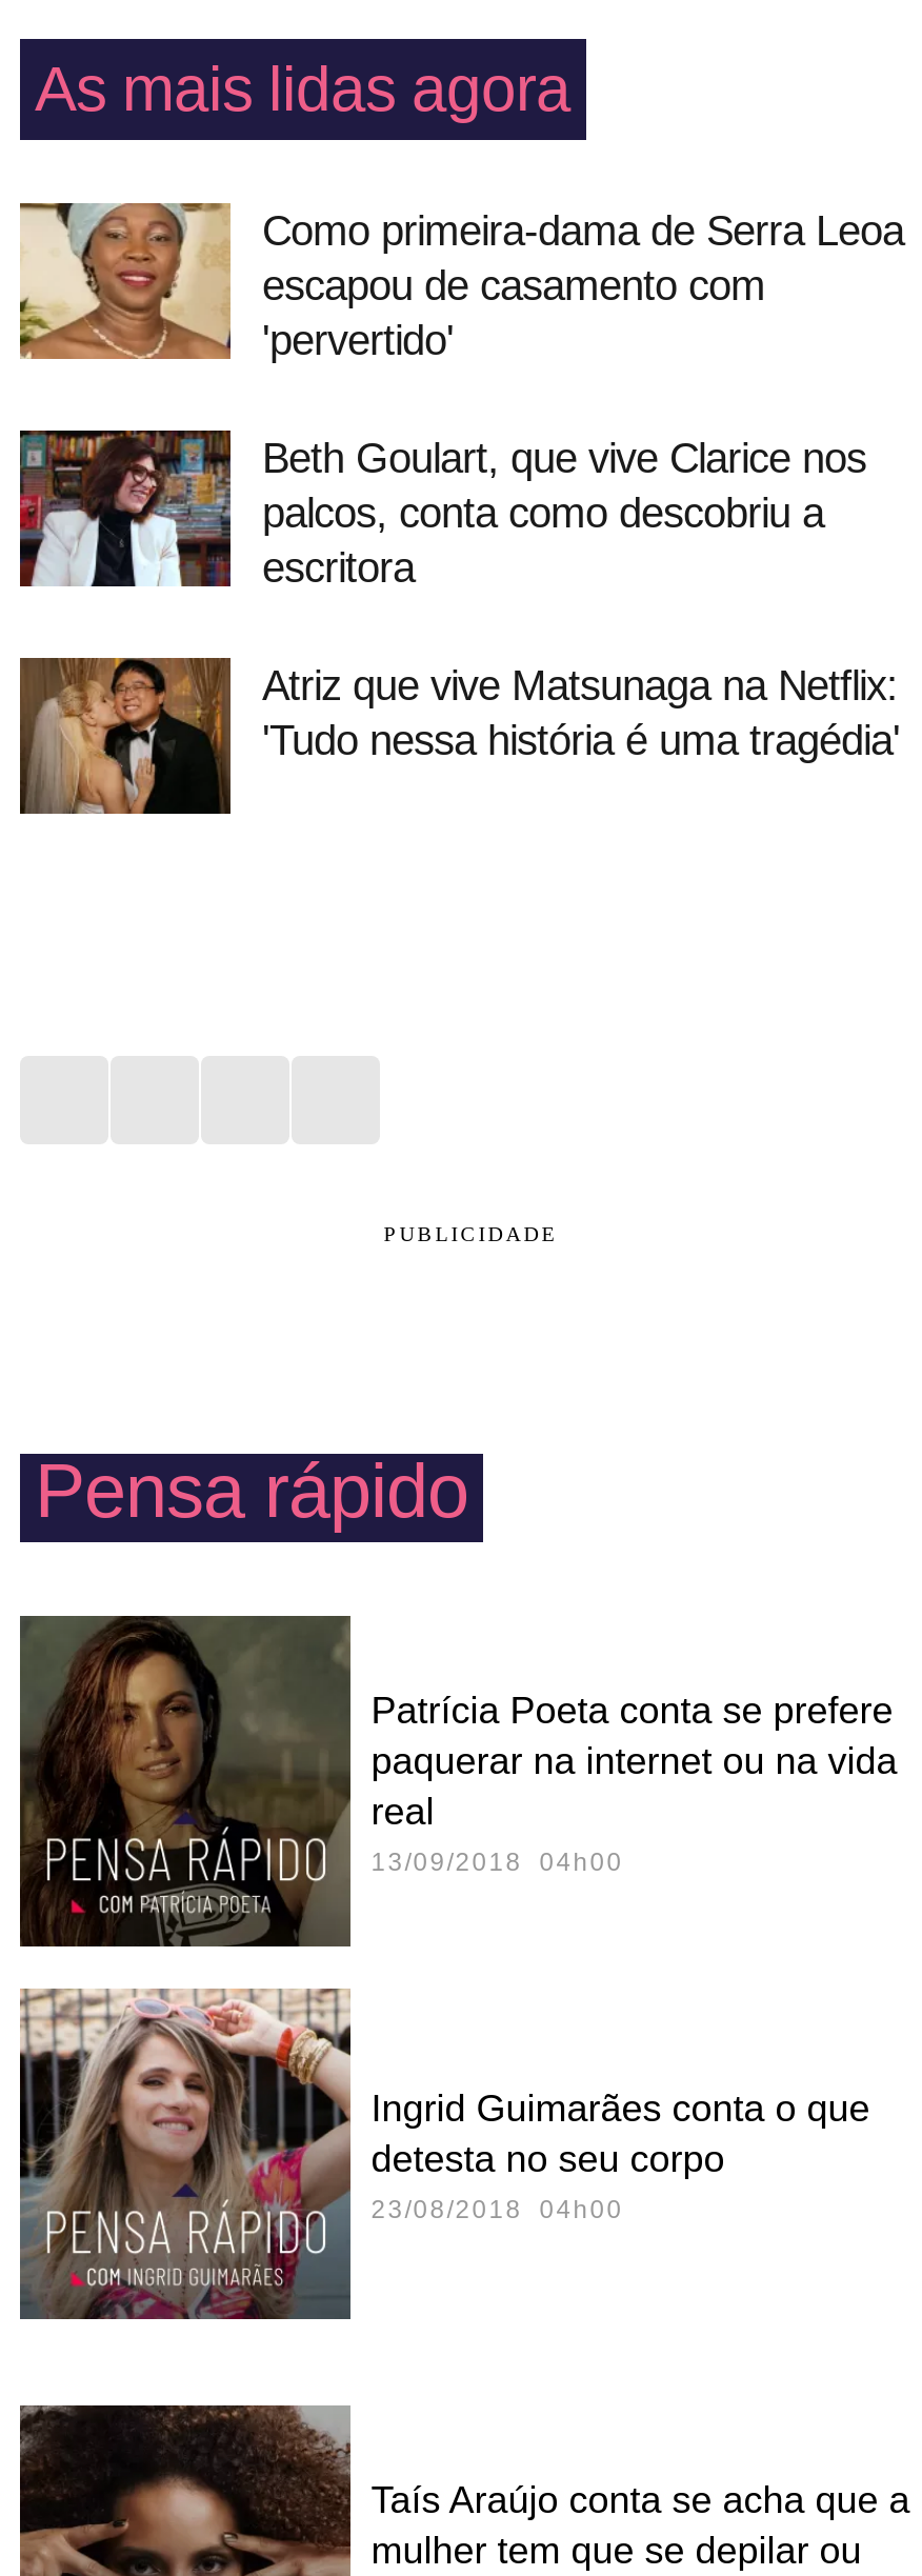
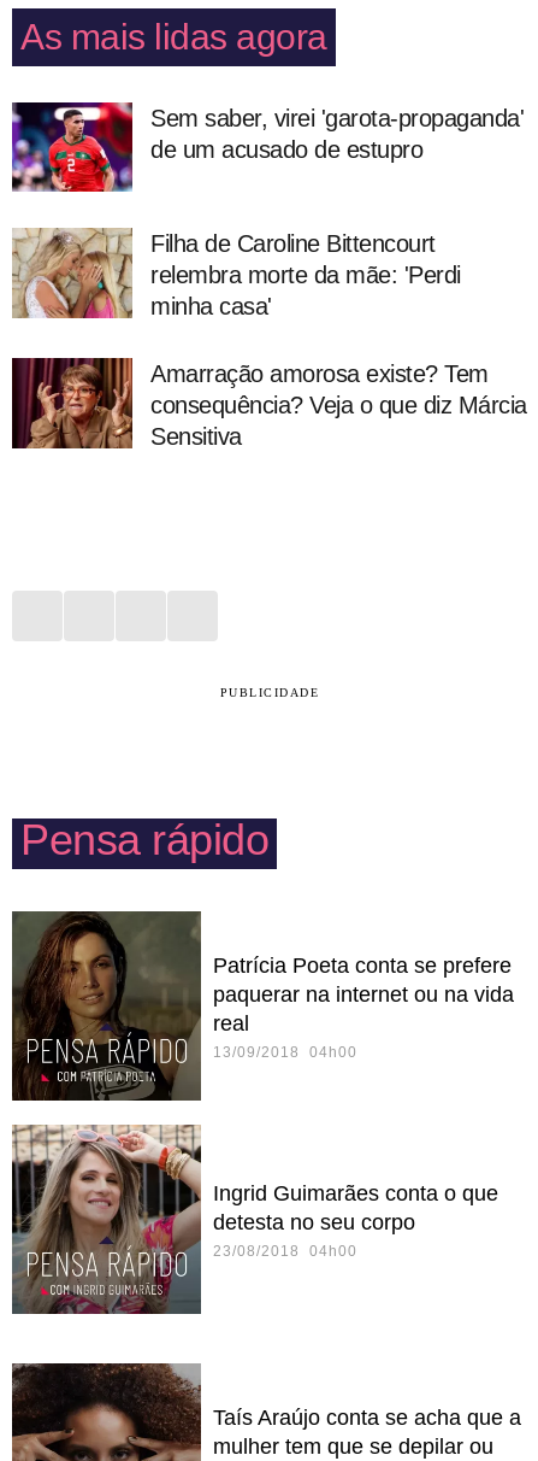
- [image]
- Como primeira-dama de Serra Leoa
- escapou de casamento com
- 'pervertido'
+ [image]
+ Sem saber, virei 'garota-propaganda'
+ de um acusado de estupro

- [image]
- Beth Goulart, que vive Clarice nos
- palcos, conta como descobriu a
- escritora
+ [image]
+ Filha de Caroline Bittencourt
+ relembra morte da mãe: 'Perdi
+ minha casa'

- [image]
- Atriz que vive Matsunaga na Netflix:
- 'Tudo nessa história é uma tragédia'
+ [image]
+ Amarração amorosa existe? Tem
+ consequência? Veja o que diz Márcia
+ Sensitiva
